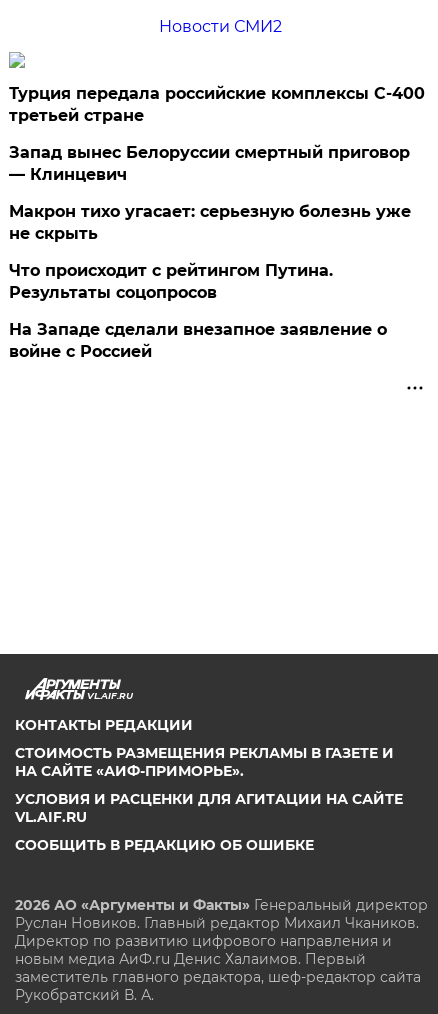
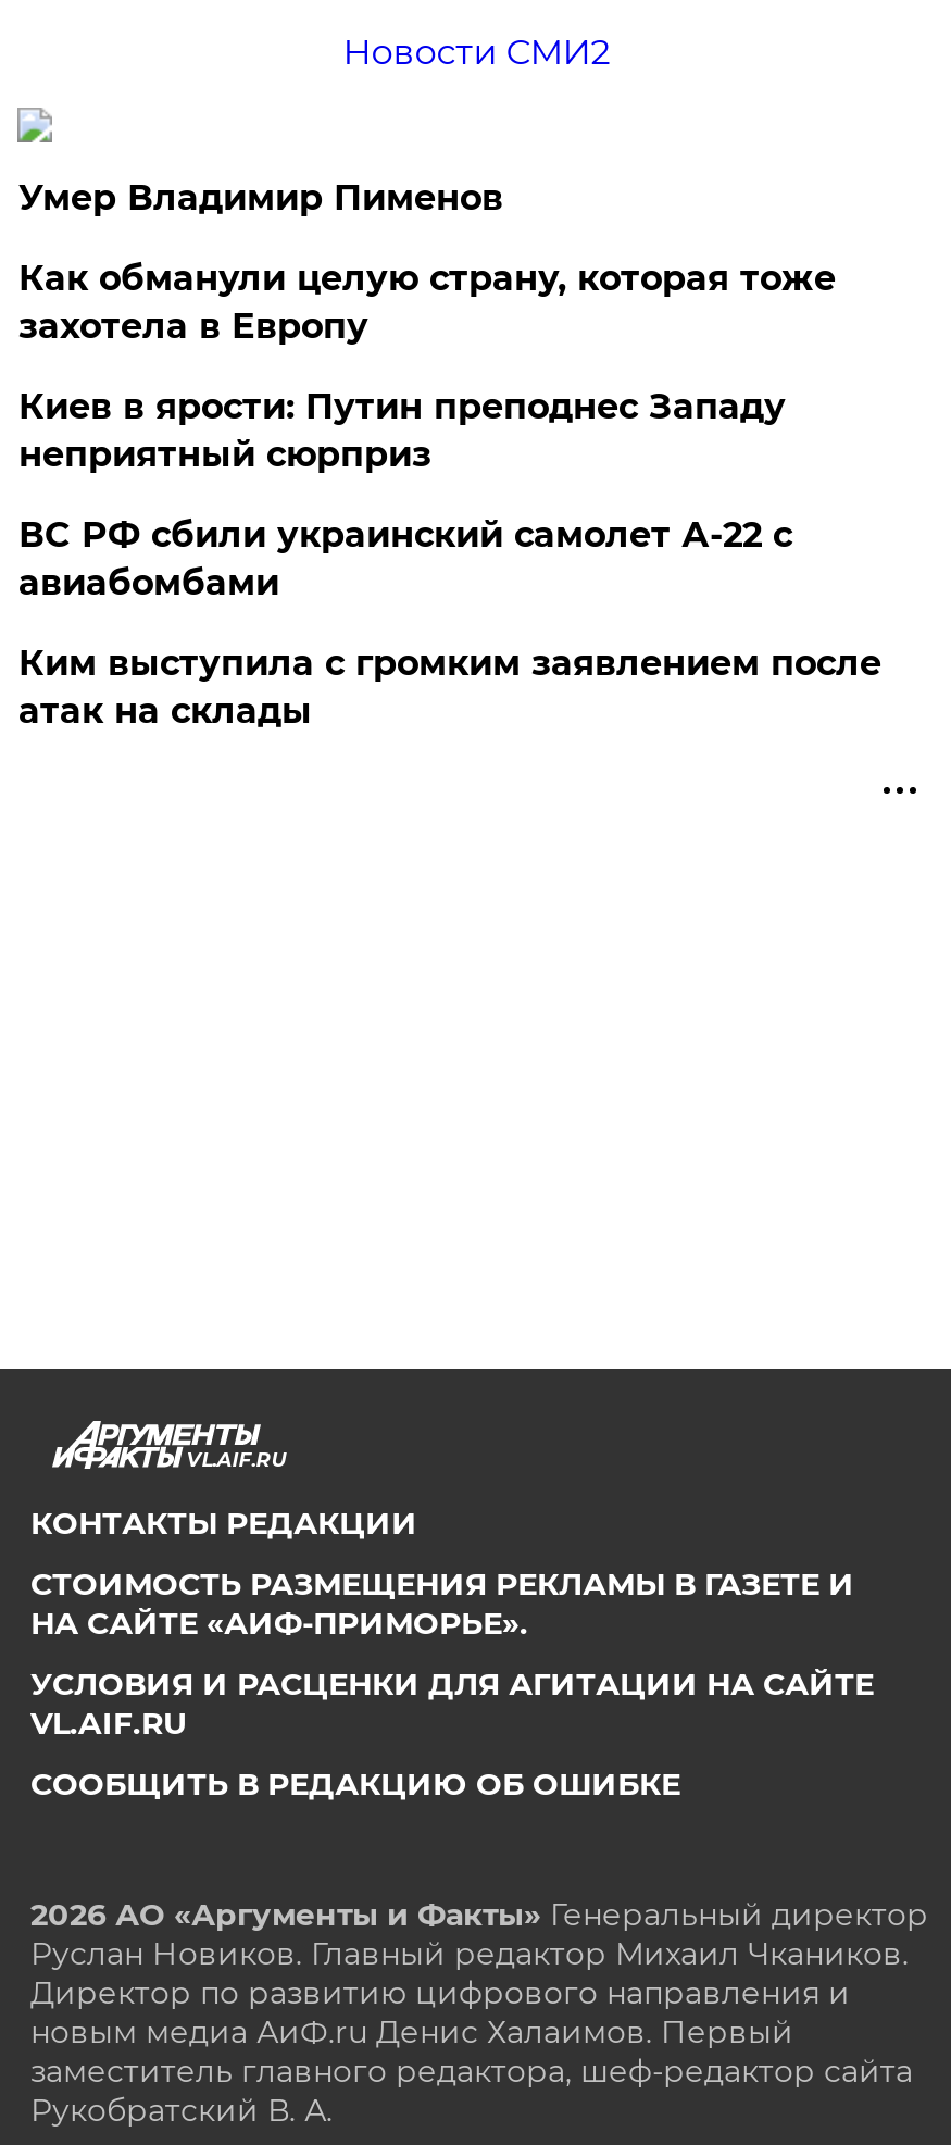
- Турция передала российские комплексы С-400
- третьей стране
+ Умер Владимир Пименов

- Запад вынес Белоруссии смертный приговор
- — Клинцевич
+ Как обманули целую страну, которая тоже
+ захотела в Европу

- Макрон тихо угасает: серьезную болезнь уже
- не скрыть
+ Киев в ярости: Путин преподнес Западу
+ неприятный сюрприз

- Что происходит с рейтингом Путина.
- Результаты соцопросов
+ ВС РФ сбили украинский самолет А-22 с
+ авиабомбами

- На Западе сделали внезапное заявление о
- войне с Россией
+ Ким выступила с громким заявлением после
+ атак на склады
